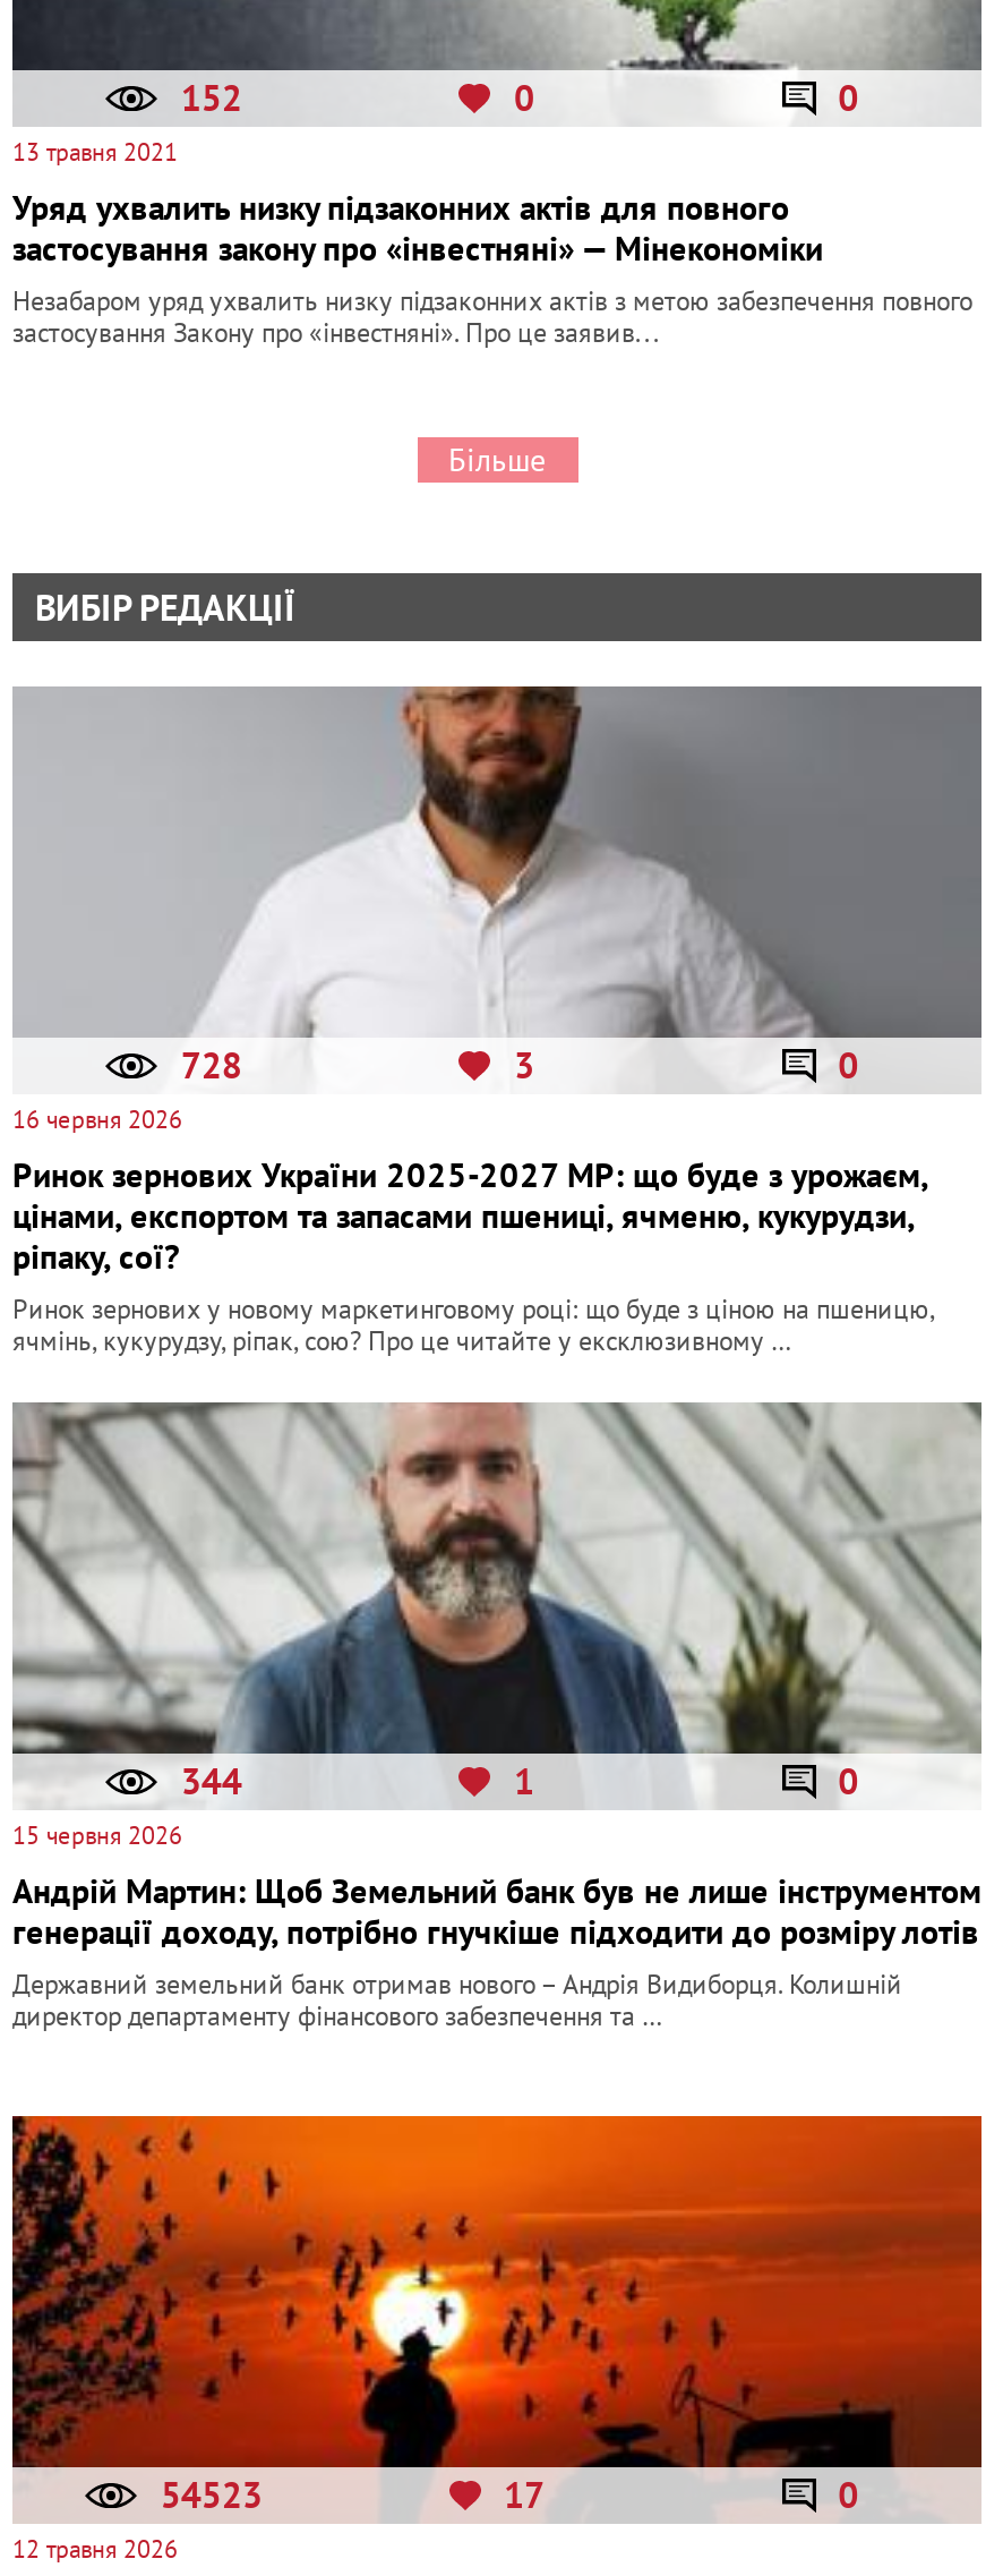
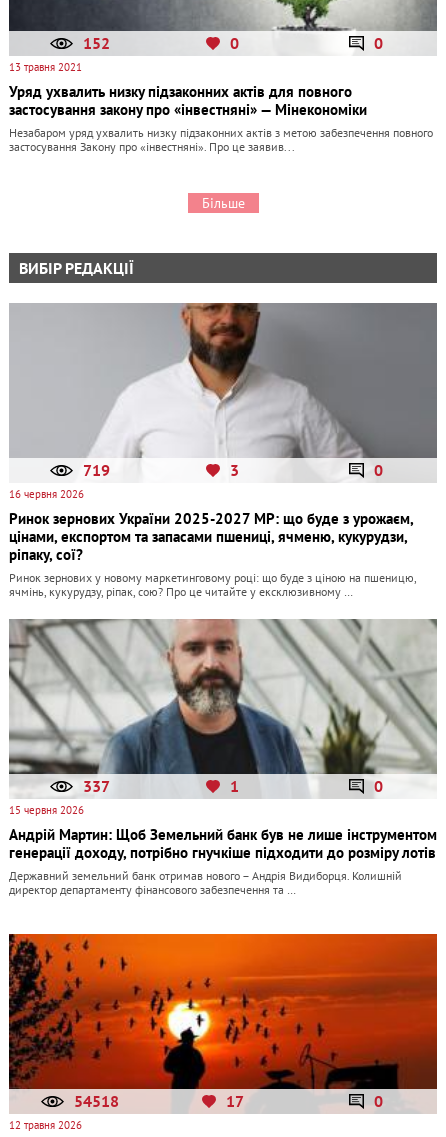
- 728
+ 719

- 344
+ 337

- 54523
+ 54518
